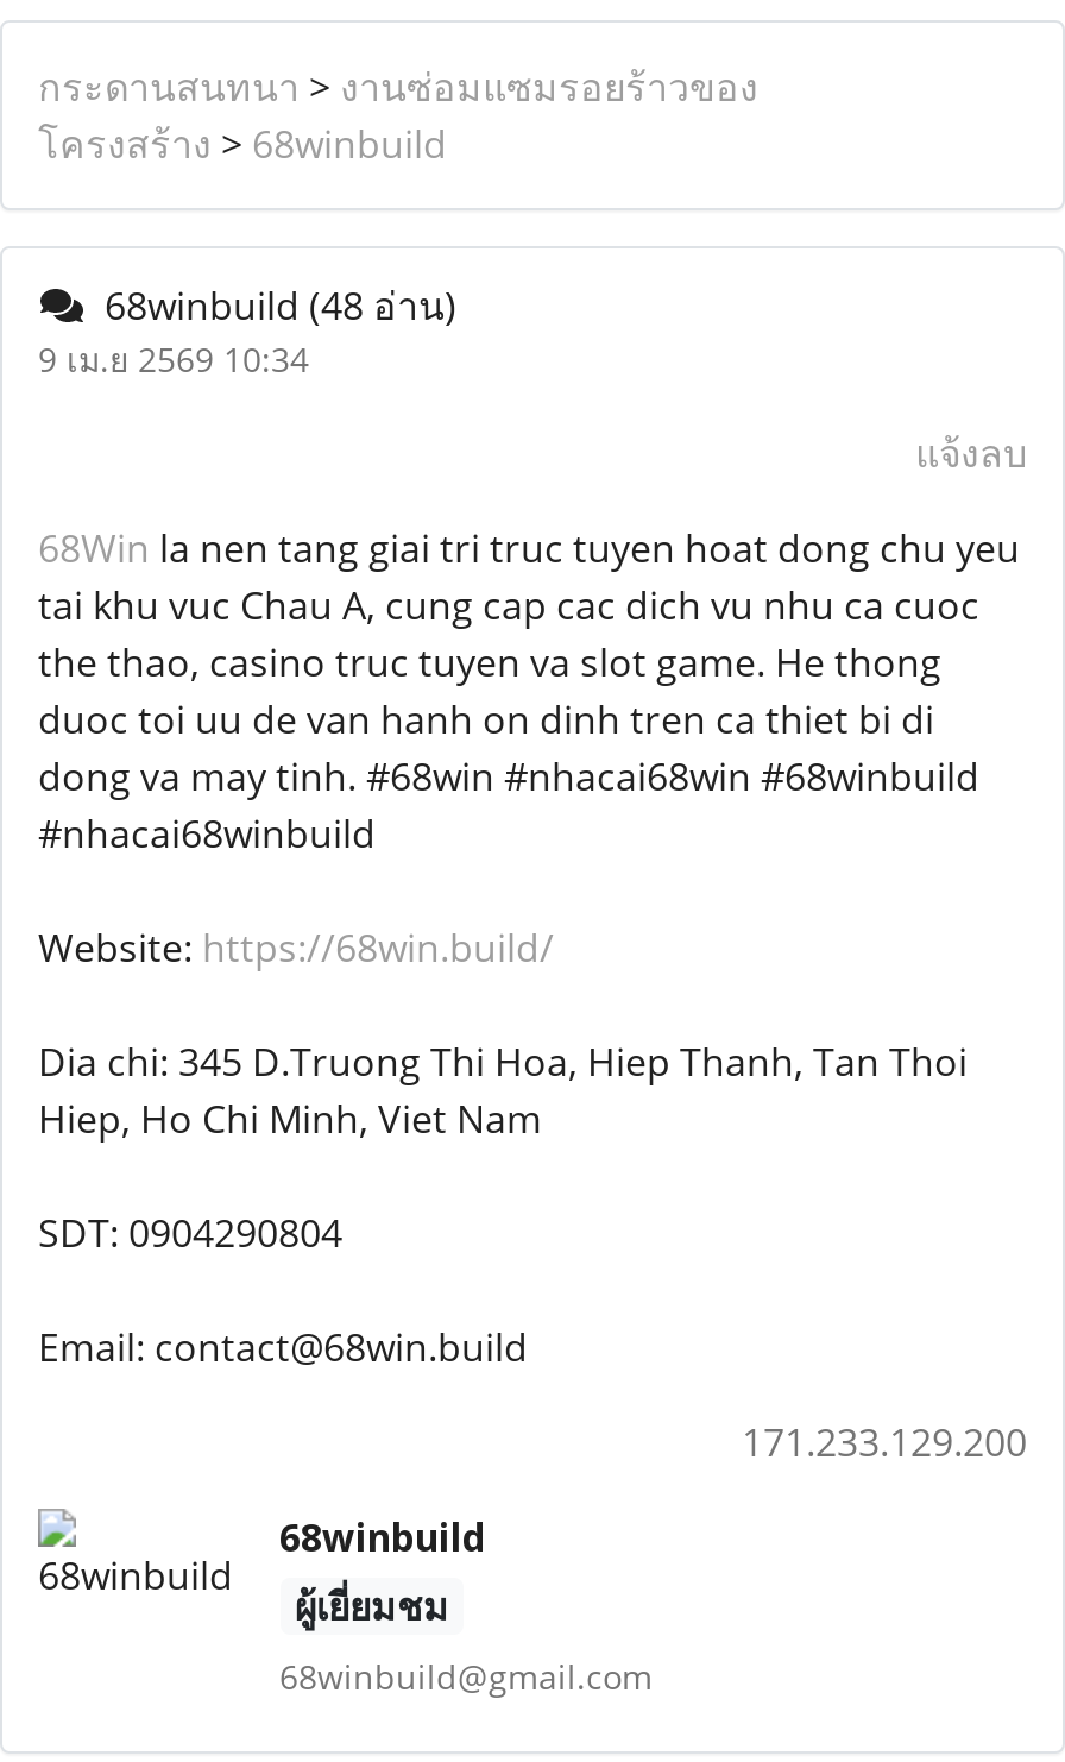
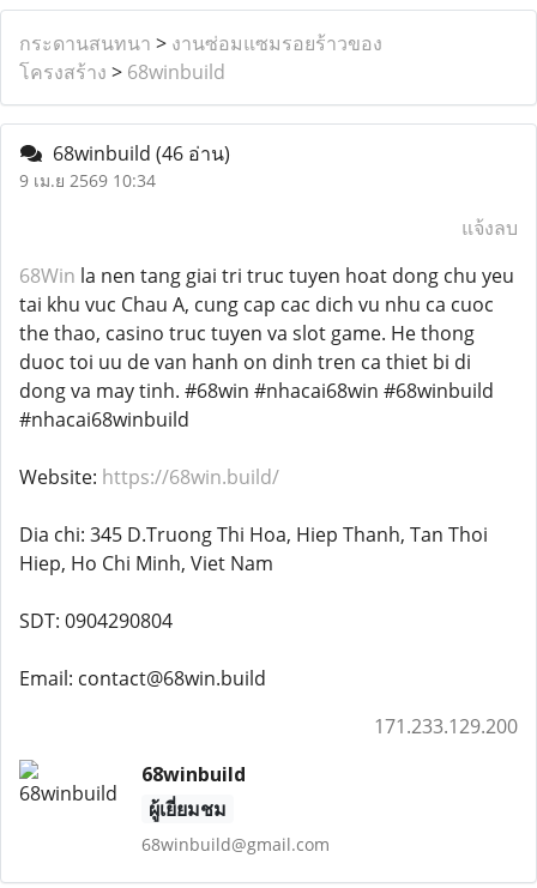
- 68winbuild (48 อ่าน)
+ 68winbuild (46 อ่าน)
